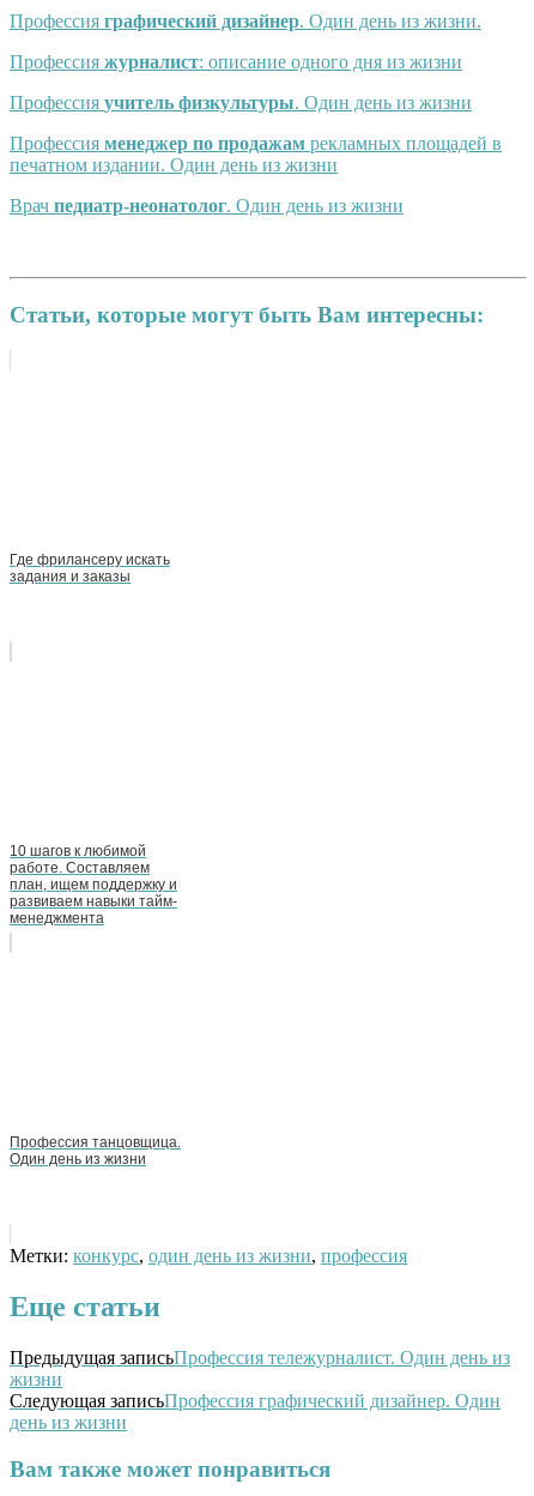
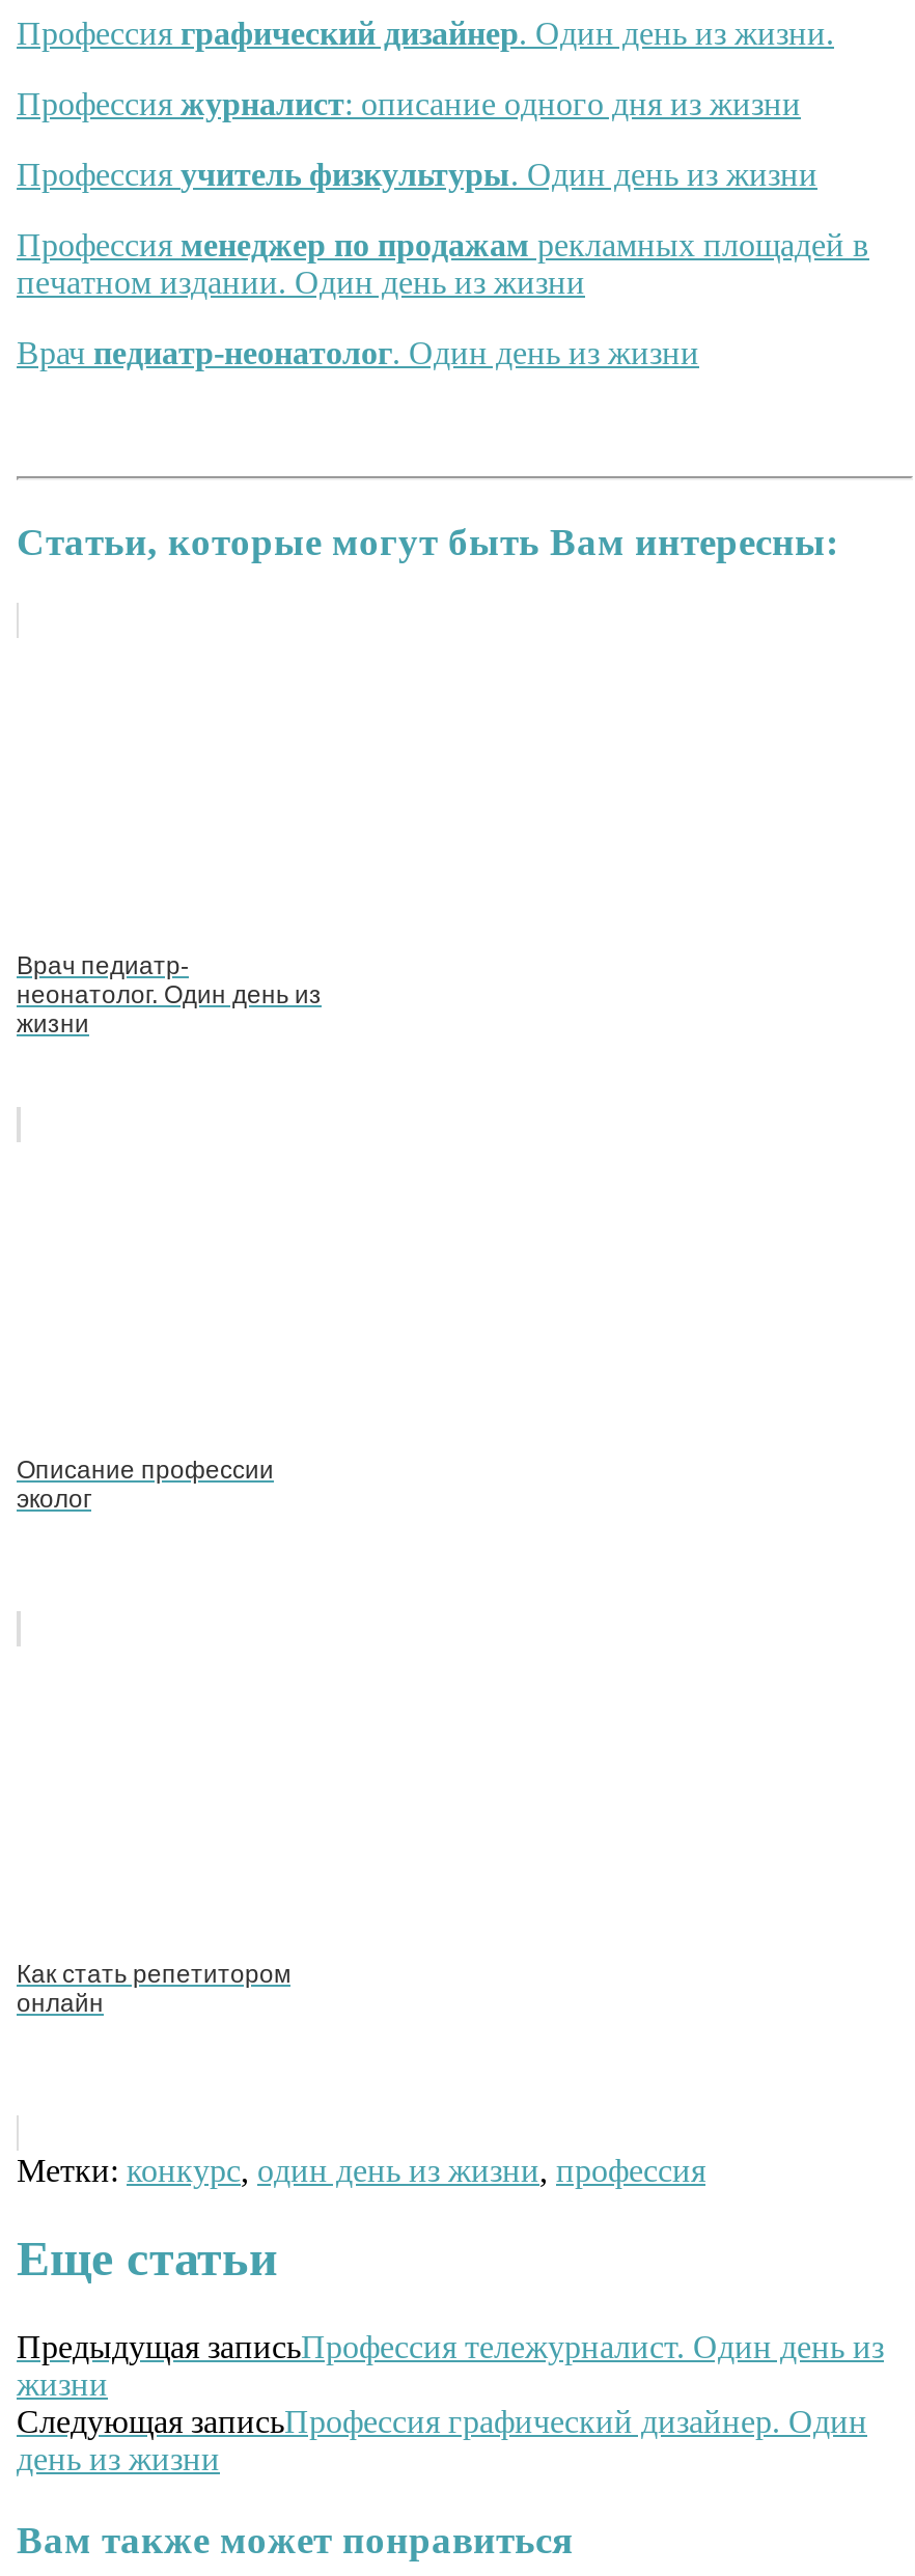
- Где фрилансеру искать
- задания и заказы
+ Врач педиатр-
+ неонатолог. Один день из
+ жизни

- 10 шагов к любимой
- работе. Составляем
- план, ищем поддержку и
- развиваем навыки тайм-
- менеджмента
+ Описание профессии
+ эколог

- Профессия танцовщица.
- Один день из жизни
+ Как стать репетитором
+ онлайн
